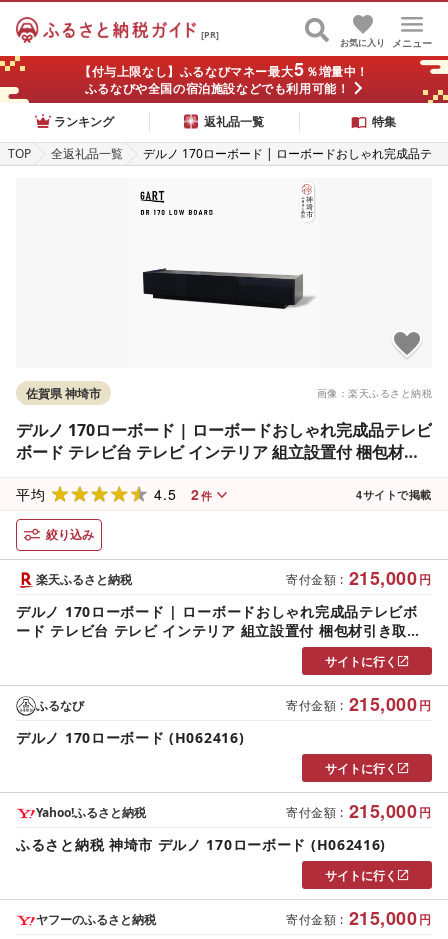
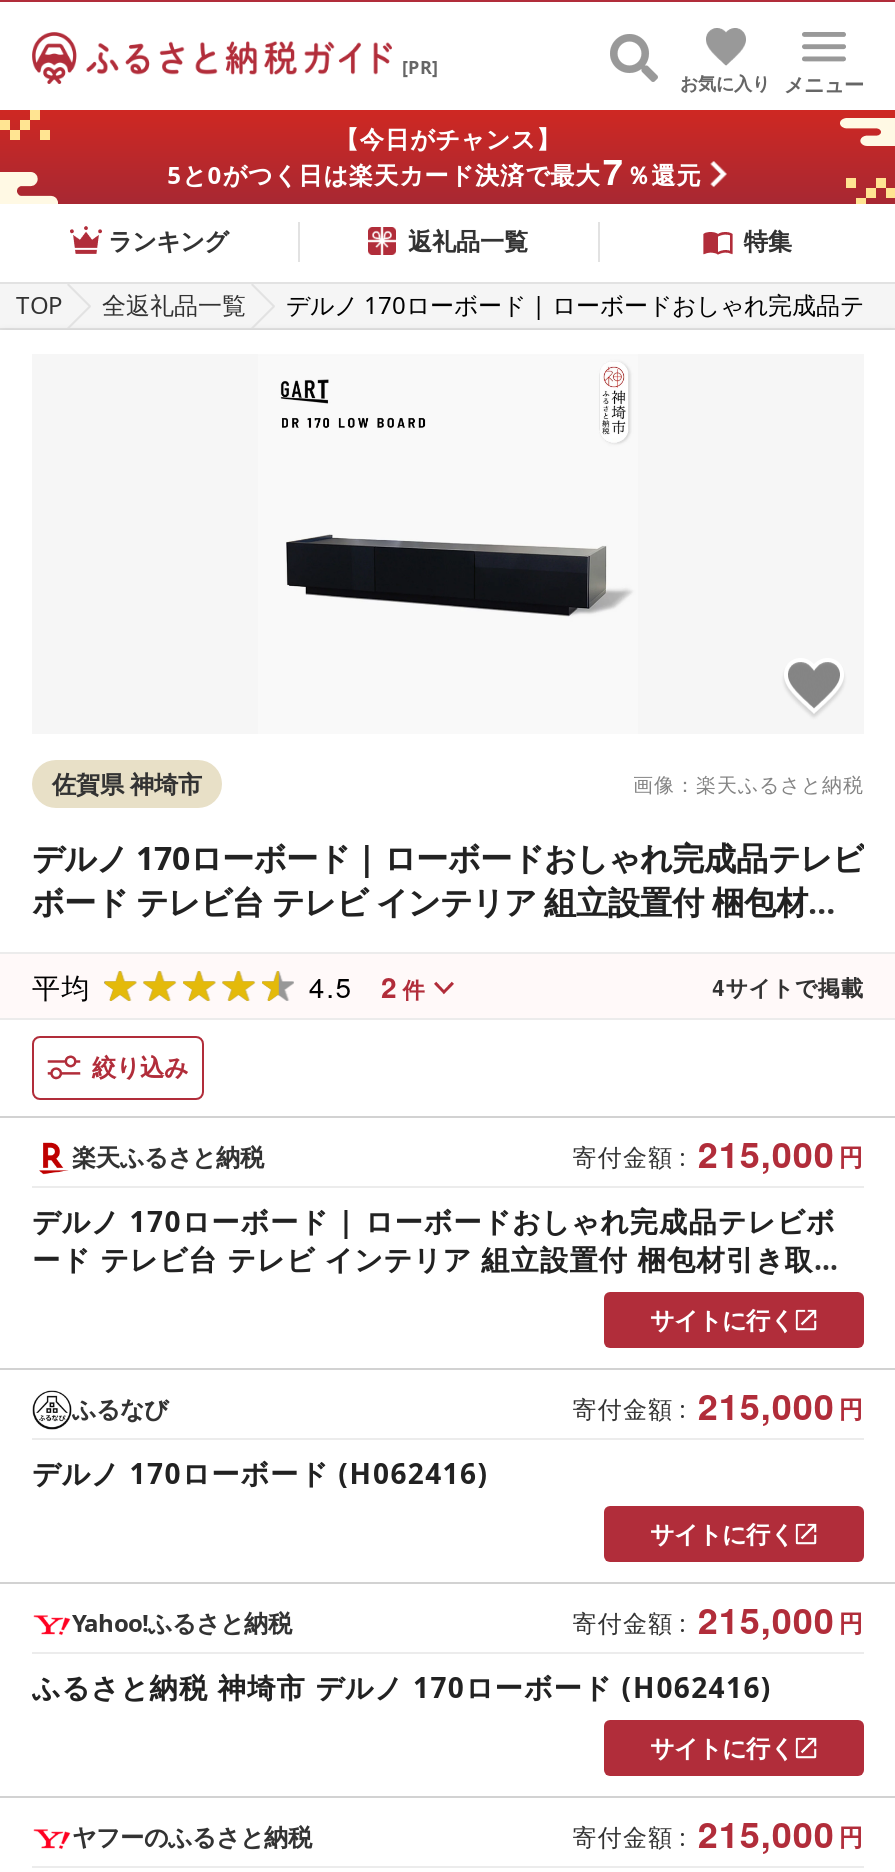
- 【付与上限なし】ふるなびマネー最大5％増量中！
- ふるなびや全国の宿泊施設などでも利用可能！
+ 【今日がチャンス】
+ 5と0がつく日は楽天カード決済で最大7％還元
